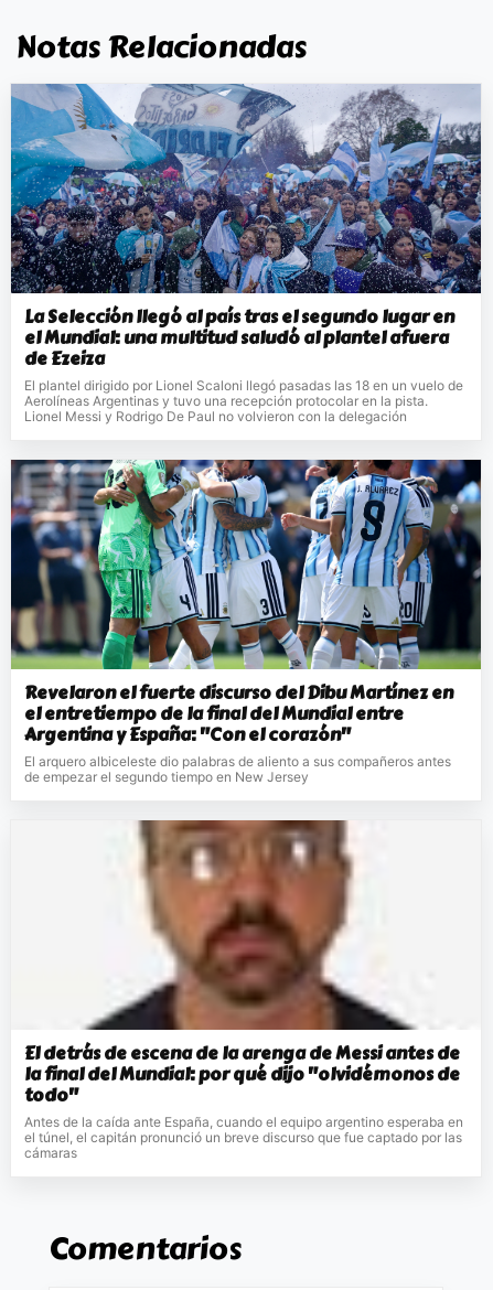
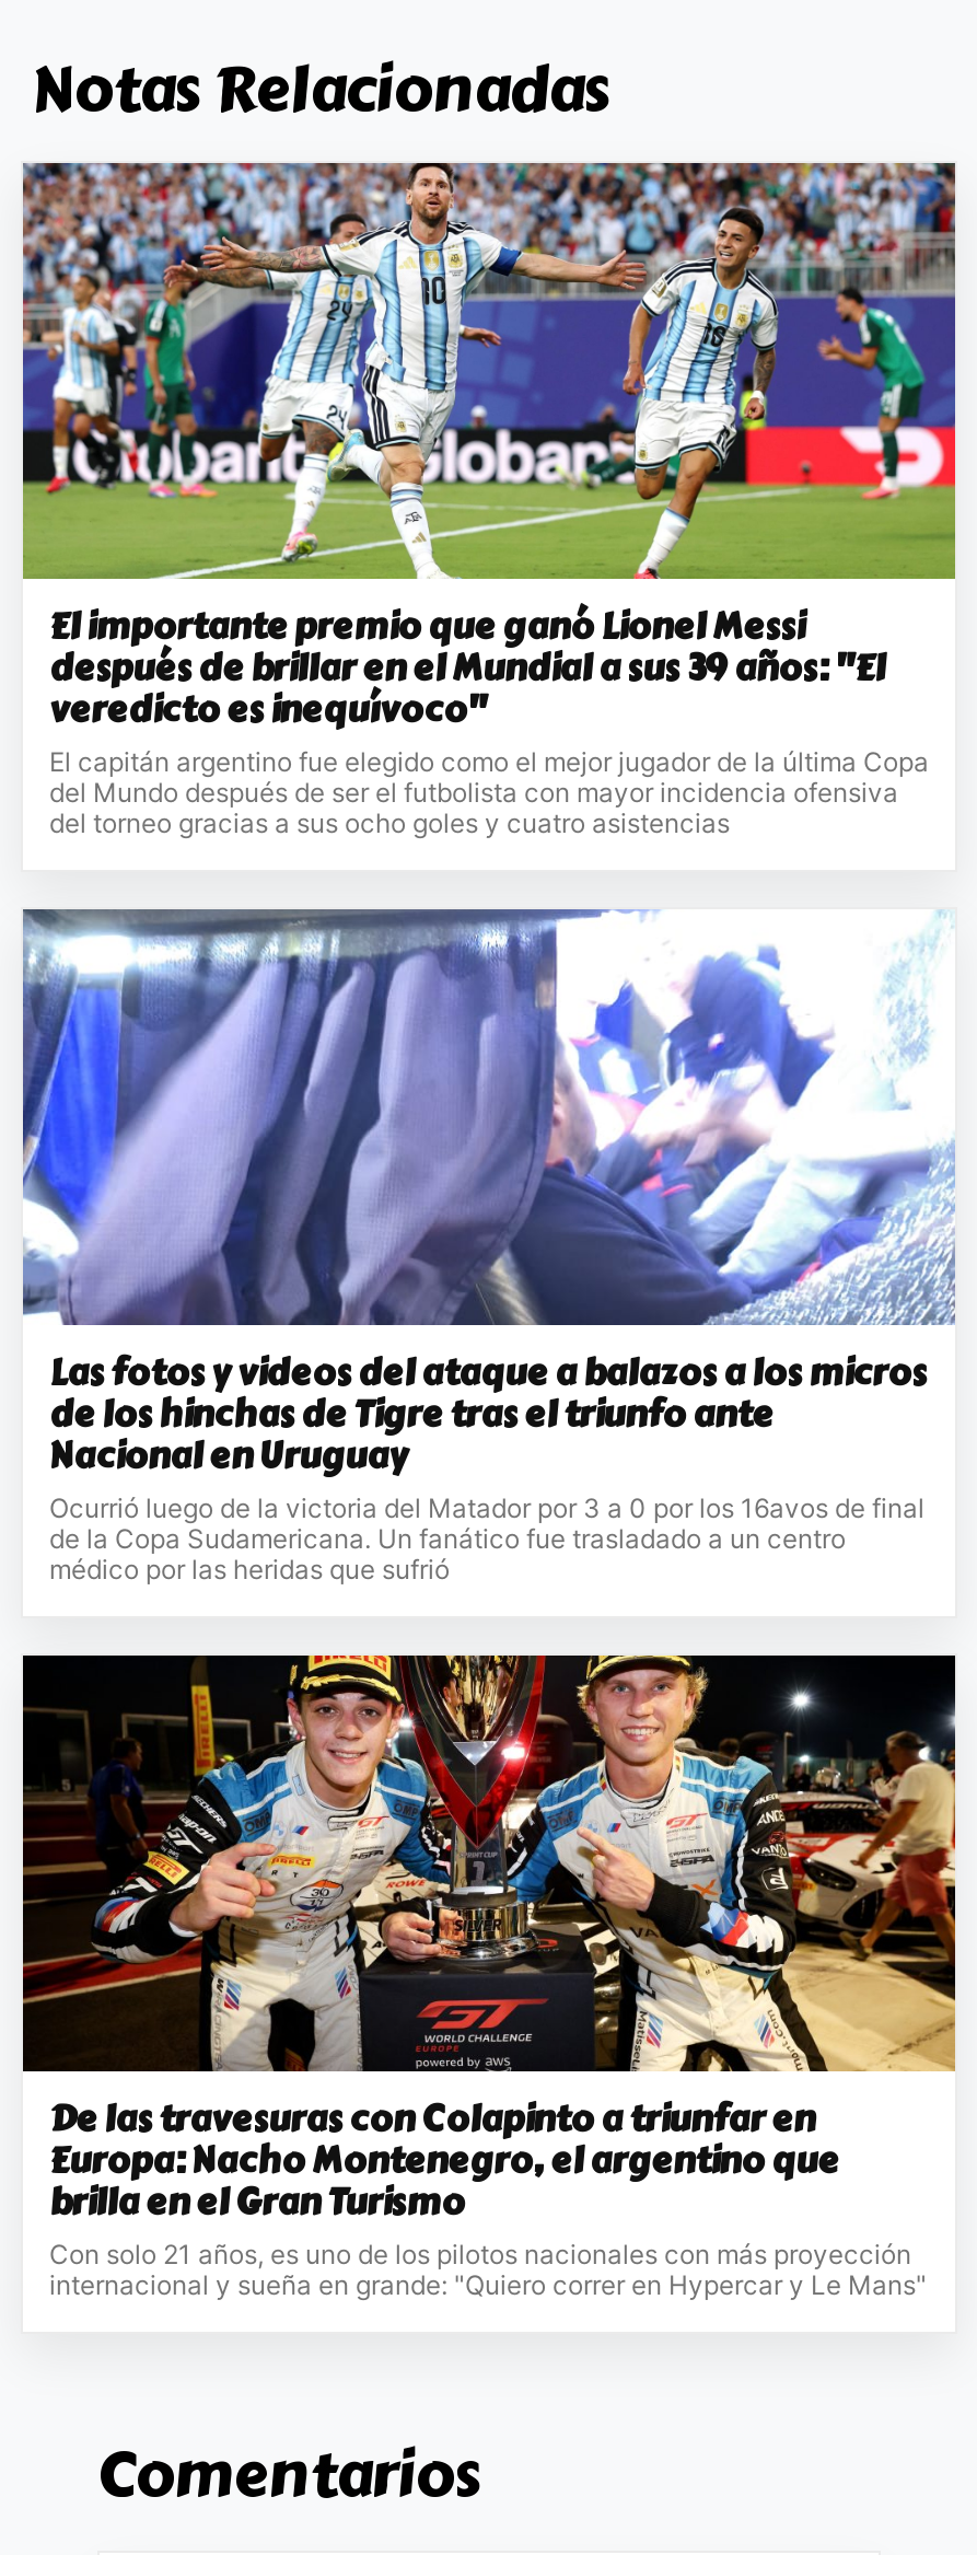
- [image]
- La Selección llegó al país tras el segundo lugar en
- el Mundial: una multitud saludó al plantel afuera
- de Ezeiza
- El plantel dirigido por Lionel Scaloni llegó pasadas las 18 en un vuelo de
- Aerolíneas Argentinas y tuvo una recepción protocolar en la pista.
- Lionel Messi y Rodrigo De Paul no volvieron con la delegación
+ [image]
+ El importante premio que ganó Lionel Messi
+ después de brillar en el Mundial a sus 39 años: "El
+ veredicto es inequívoco"
+ El capitán argentino fue elegido como el mejor jugador de la última Copa
+ del Mundo después de ser el futbolista con mayor incidencia ofensiva
+ del torneo gracias a sus ocho goles y cuatro asistencias

- [image]
- Revelaron el fuerte discurso del Dibu Martínez en
- el entretiempo de la final del Mundial entre
- Argentina y España: "Con el corazón"
- El arquero albiceleste dio palabras de aliento a sus compañeros antes
- de empezar el segundo tiempo en New Jersey
+ [image]
+ Las fotos y videos del ataque a balazos a los micros
+ de los hinchas de Tigre tras el triunfo ante
+ Nacional en Uruguay
+ Ocurrió luego de la victoria del Matador por 3 a 0 por los 16avos de final
+ de la Copa Sudamericana. Un fanático fue trasladado a un centro
+ médico por las heridas que sufrió

- [image]
- El detrás de escena de la arenga de Messi antes de
- la final del Mundial: por qué dijo "olvidémonos de
- todo"
- Antes de la caída ante España, cuando el equipo argentino esperaba en
- el túnel, el capitán pronunció un breve discurso que fue captado por las
- cámaras
+ [image]
+ De las travesuras con Colapinto a triunfar en
+ Europa: Nacho Montenegro, el argentino que
+ brilla en el Gran Turismo
+ Con solo 21 años, es uno de los pilotos nacionales con más proyección
+ internacional y sueña en grande: "Quiero correr en Hypercar y Le Mans"
